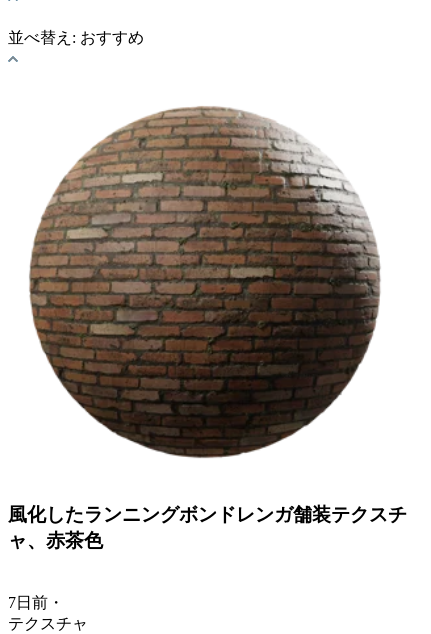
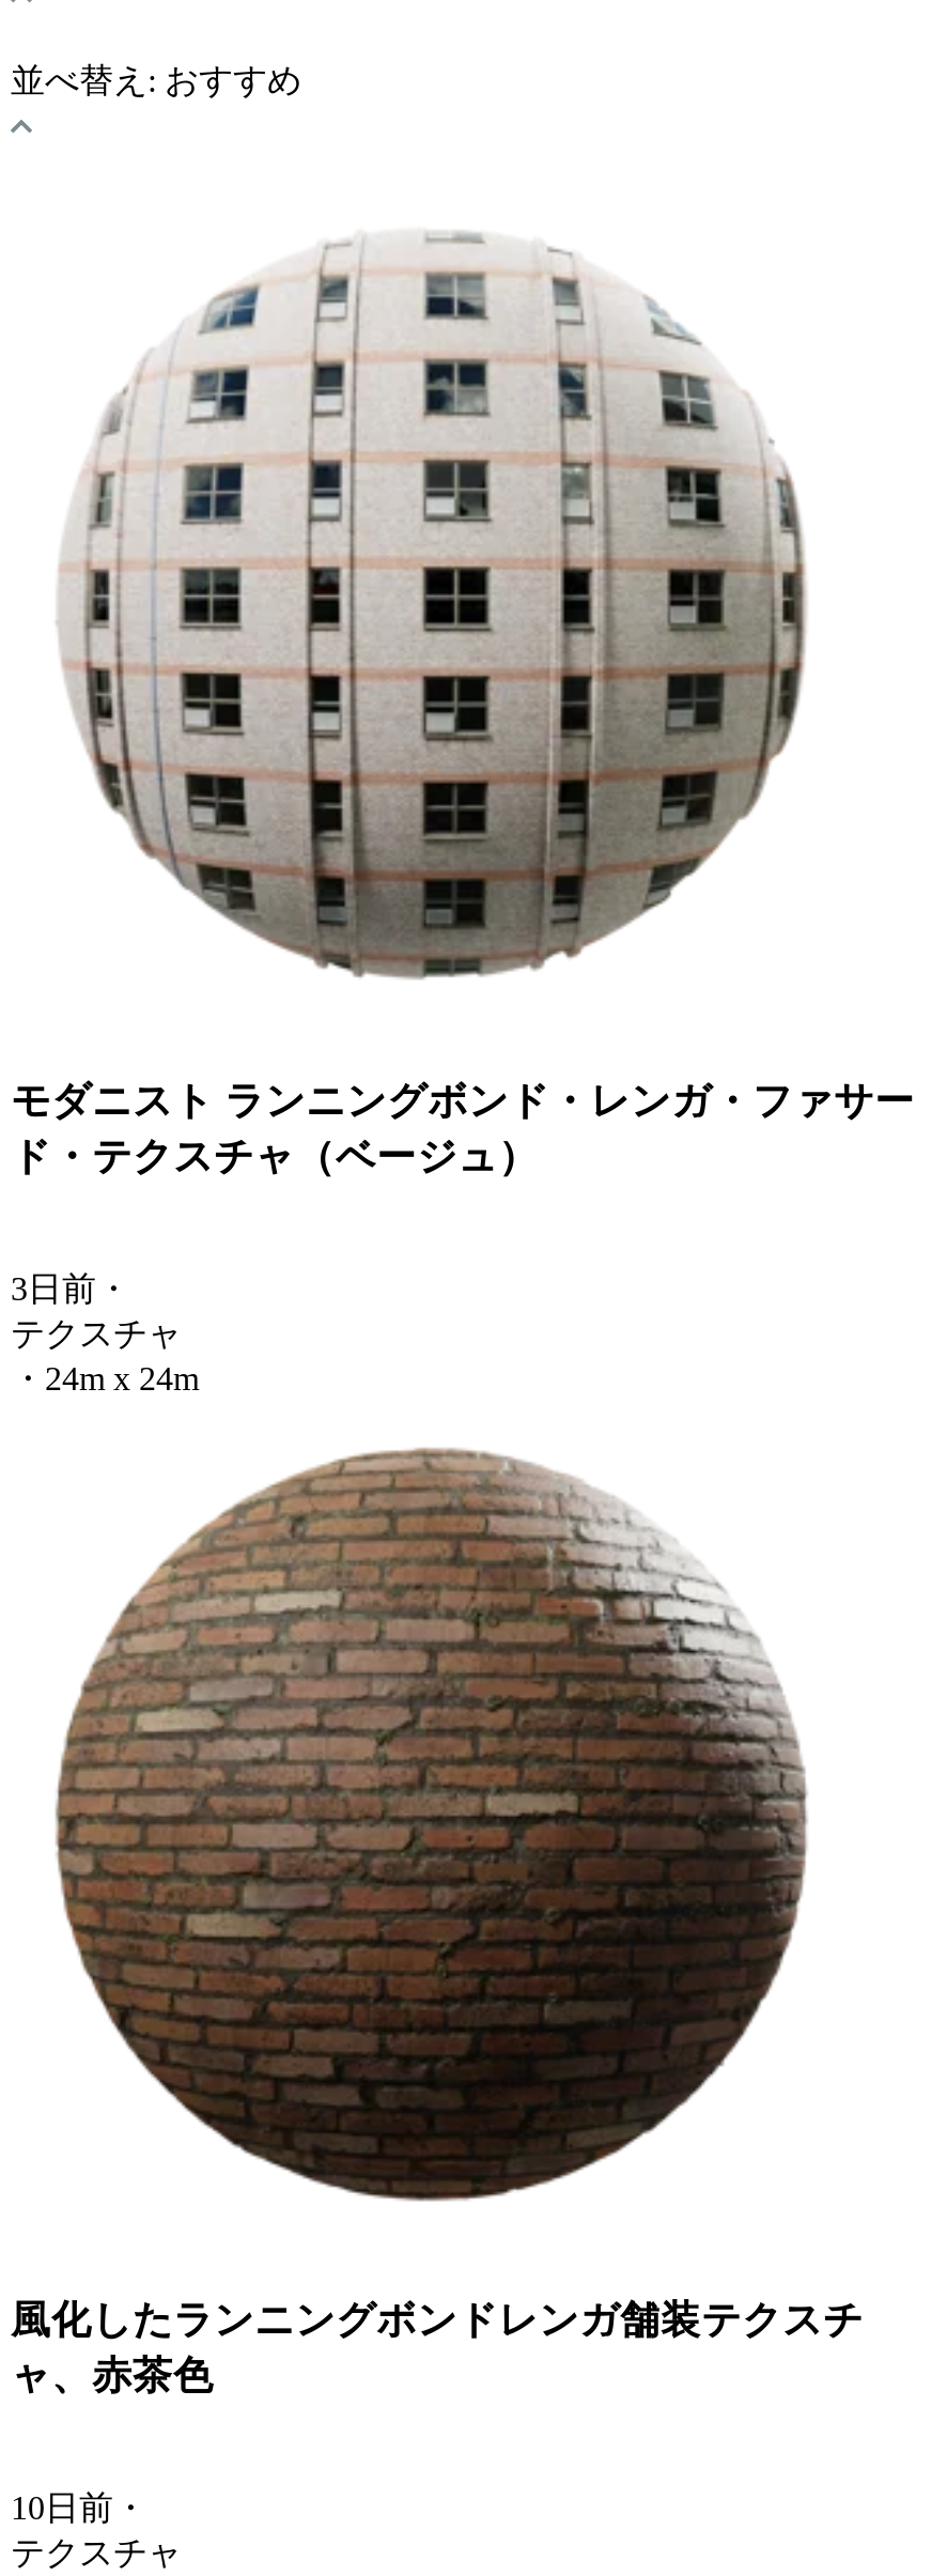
+ モダニスト ランニングボンド・レンガ・ファサー
+ ド・テクスチャ（ベージュ）
+ 3日前・
+ テクスチャ
+ ・24m x 24m

+ [image]

- 7日前・
+ 10日前・
